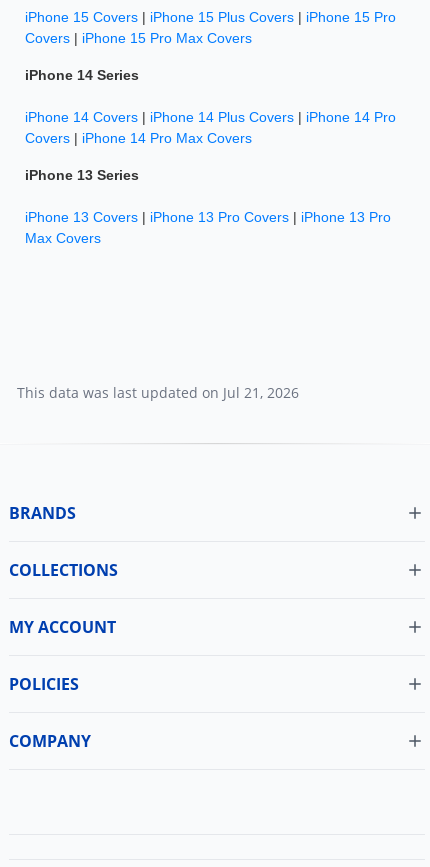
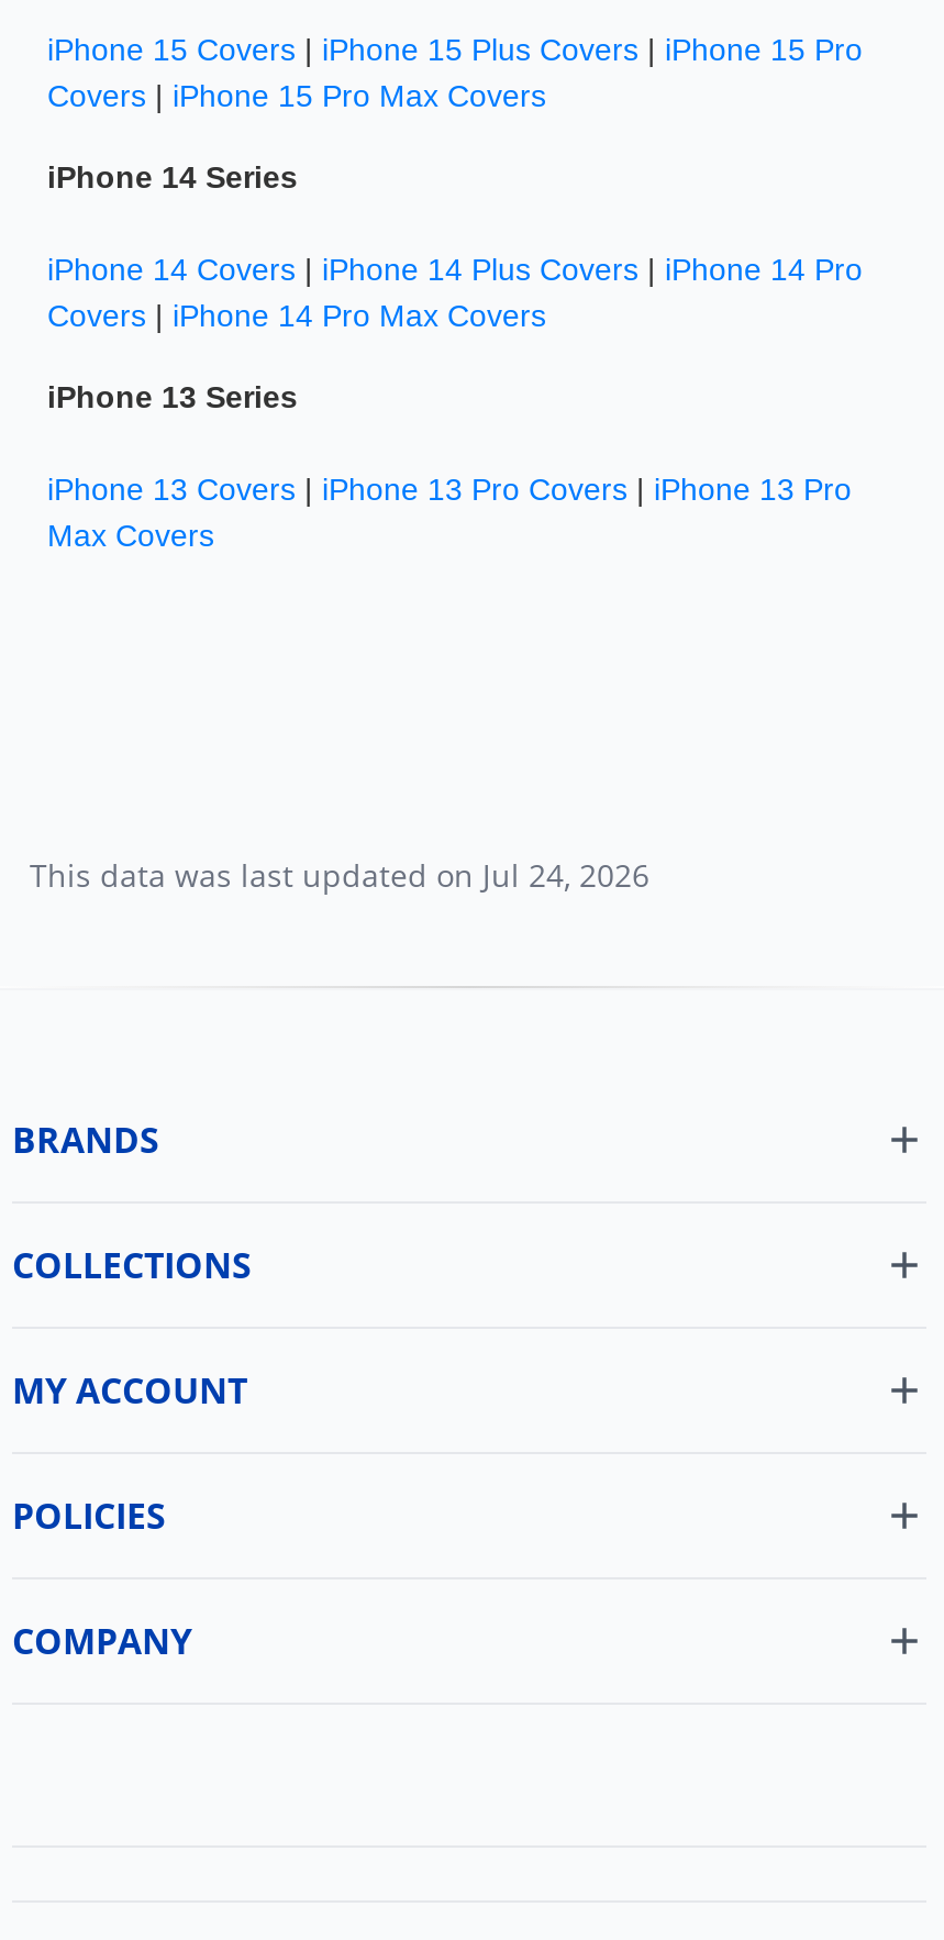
- This data was last updated on Jul 21, 2026
+ This data was last updated on Jul 24, 2026
